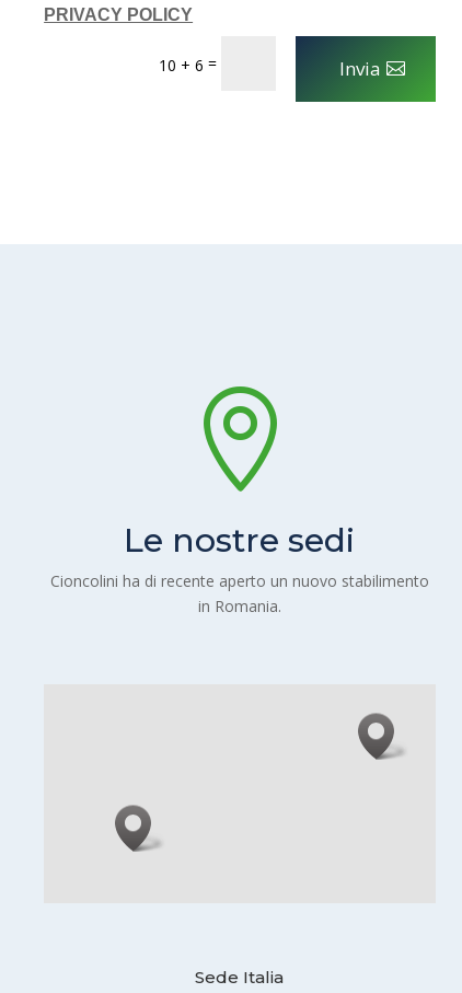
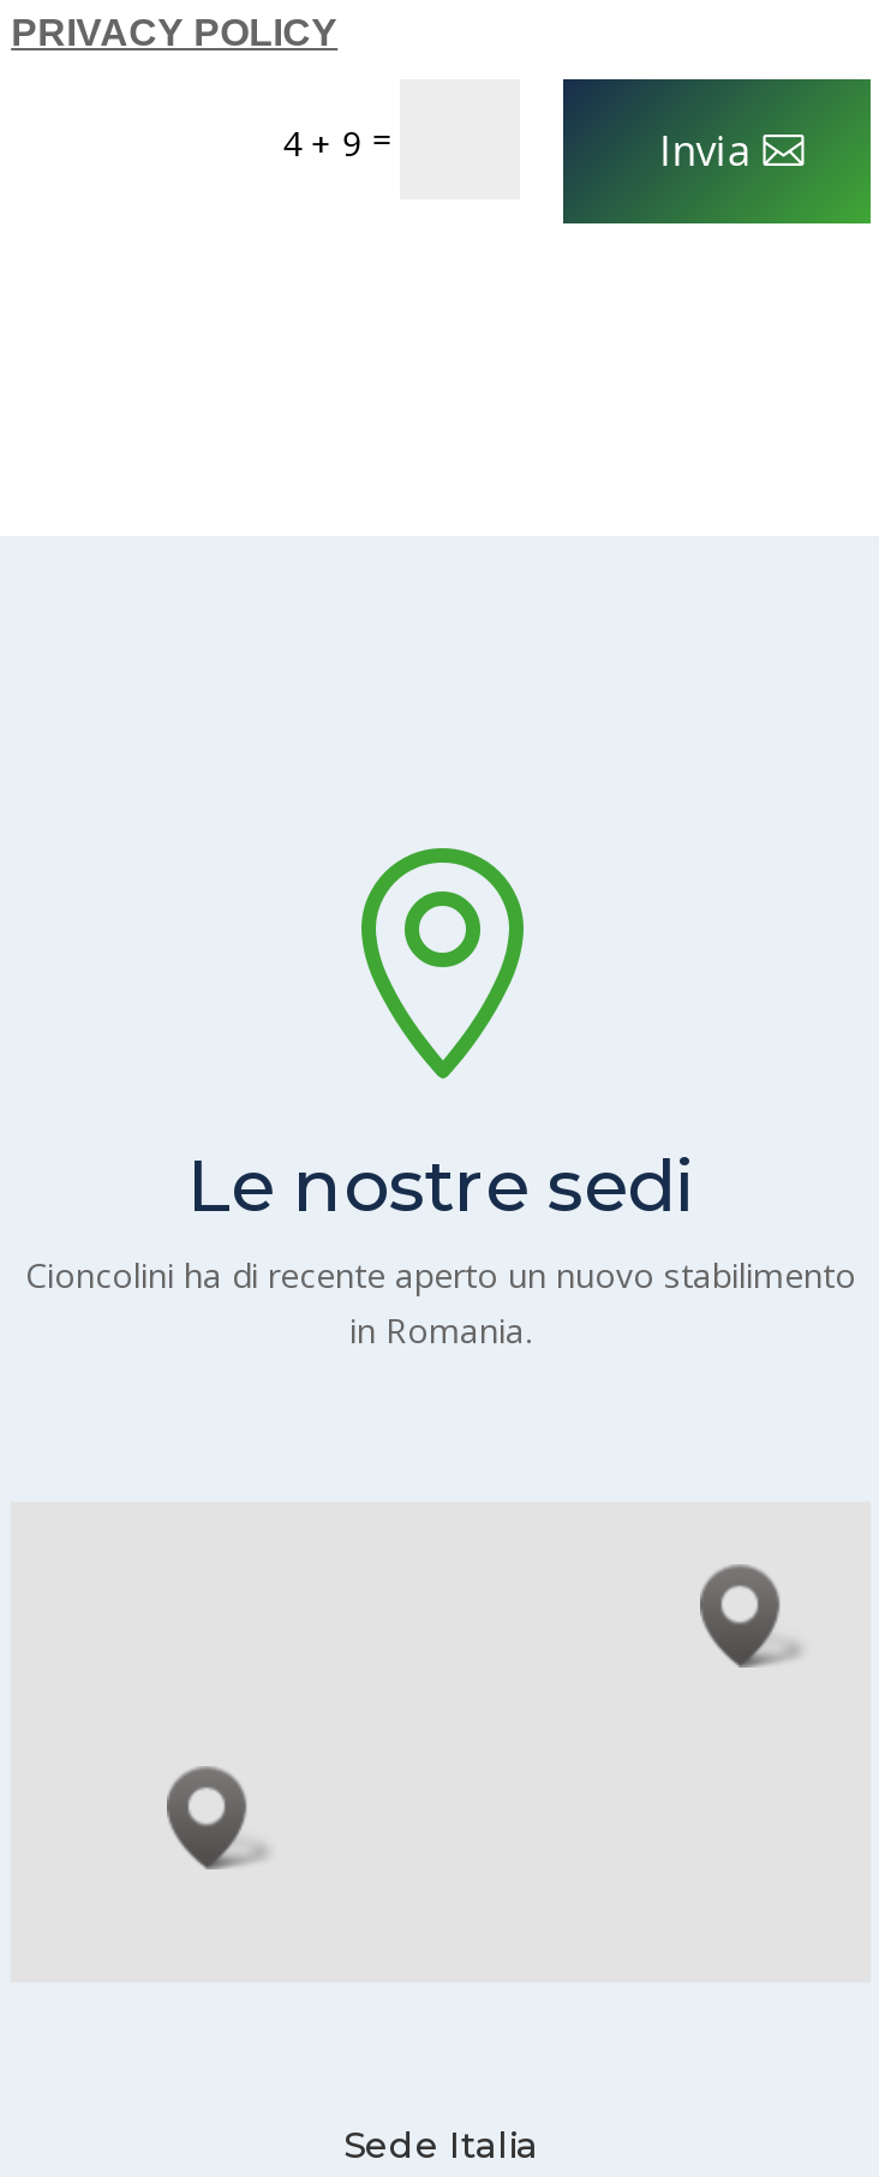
- 10 + 6 =
+ 4 + 9 =
